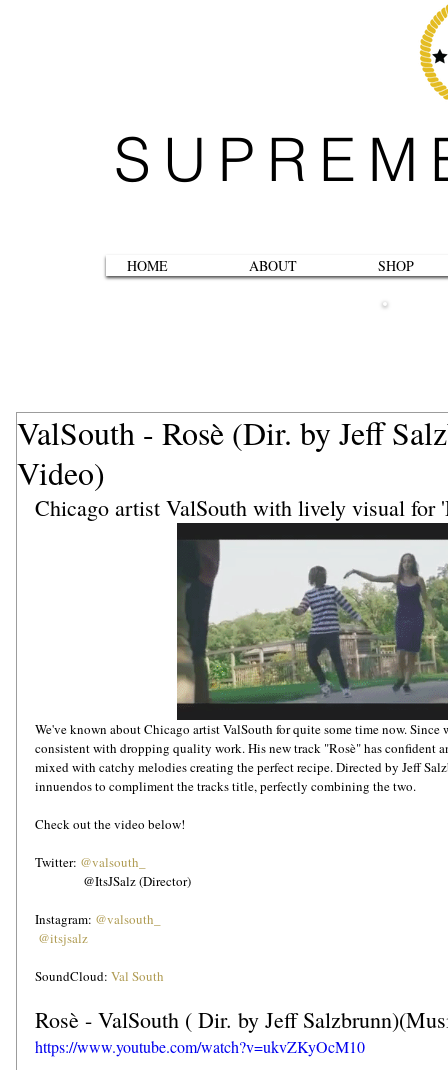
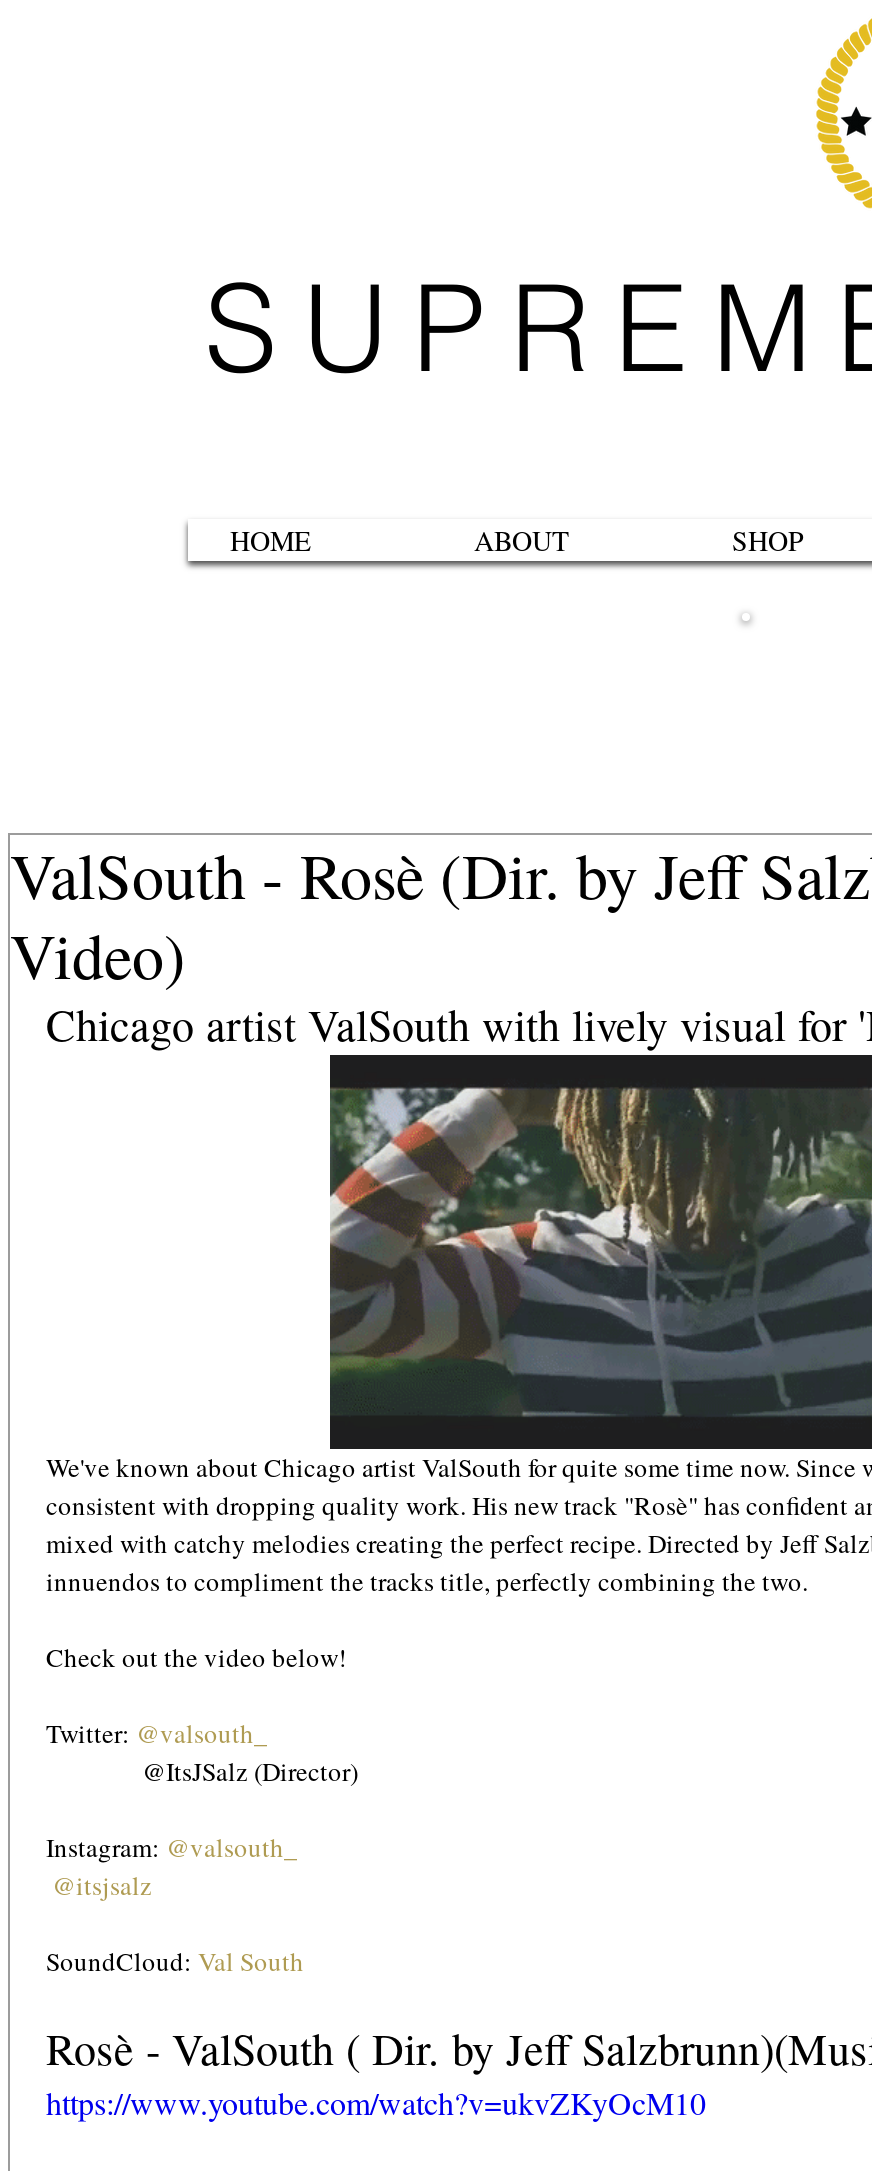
- [image]
+ [image]
